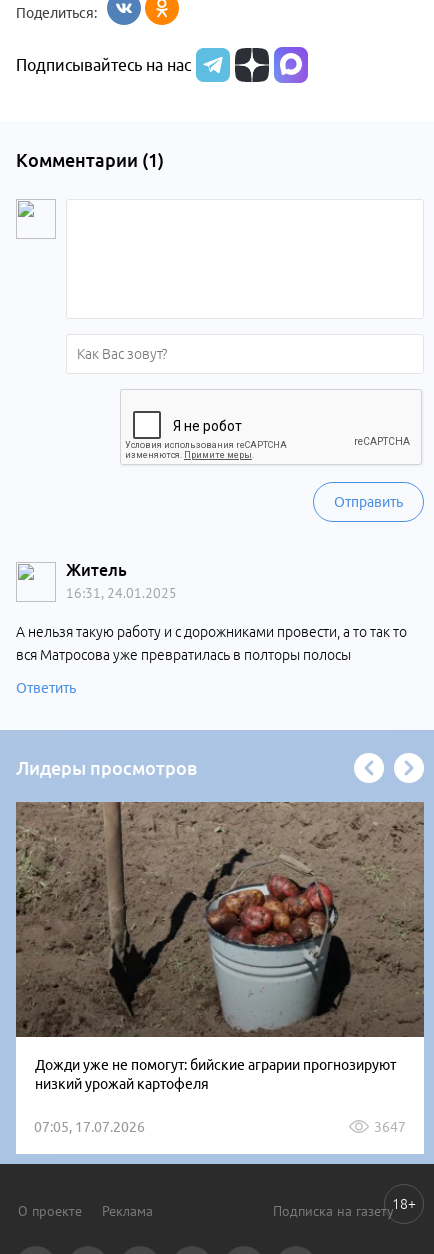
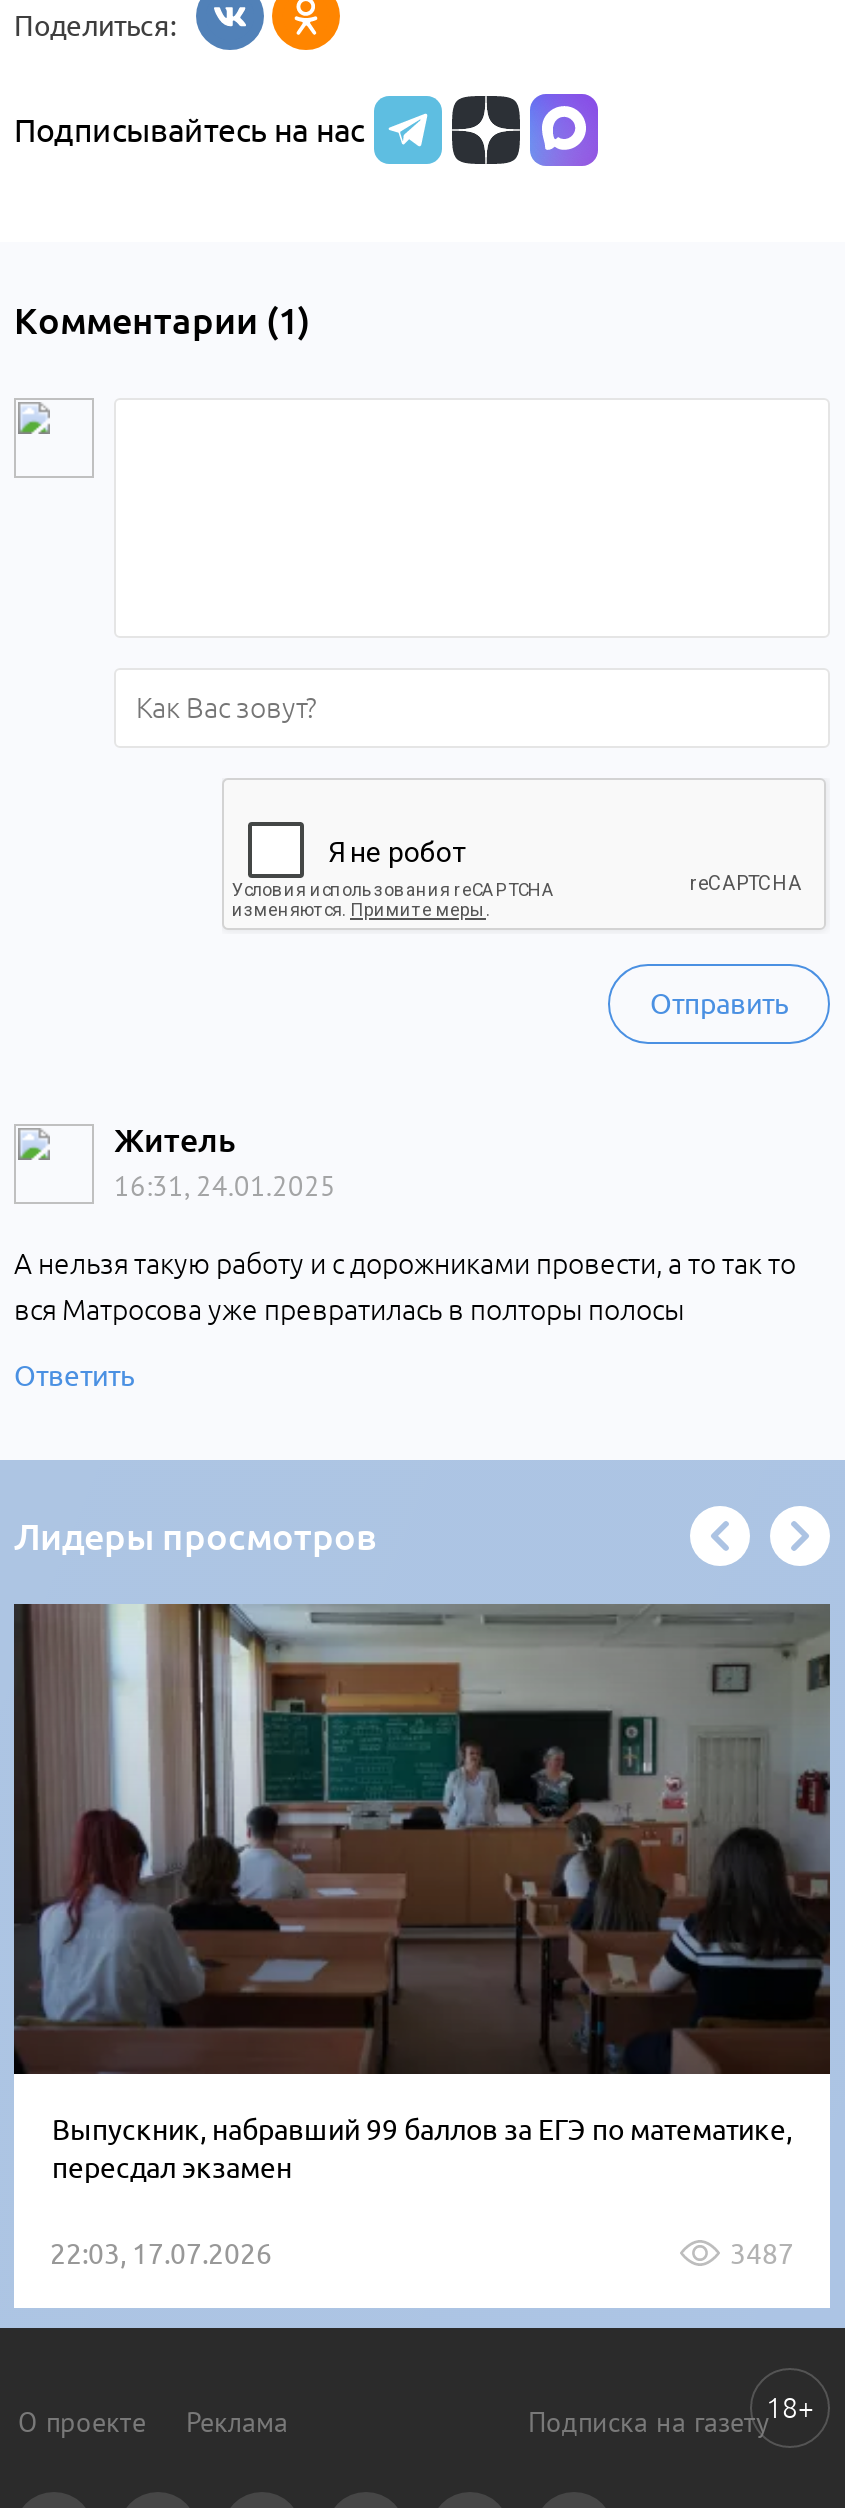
- [image]
- Дожди уже не помогут: бийские аграрии прогнозируют
- низкий урожай картофеля
+ [image]
+ Выпускник, набравший 99 баллов за ЕГЭ по математике,
+ пересдал экзамен

- 07:05, 17.07.2026
- 3647
+ 22:03, 17.07.2026
+ 3487
